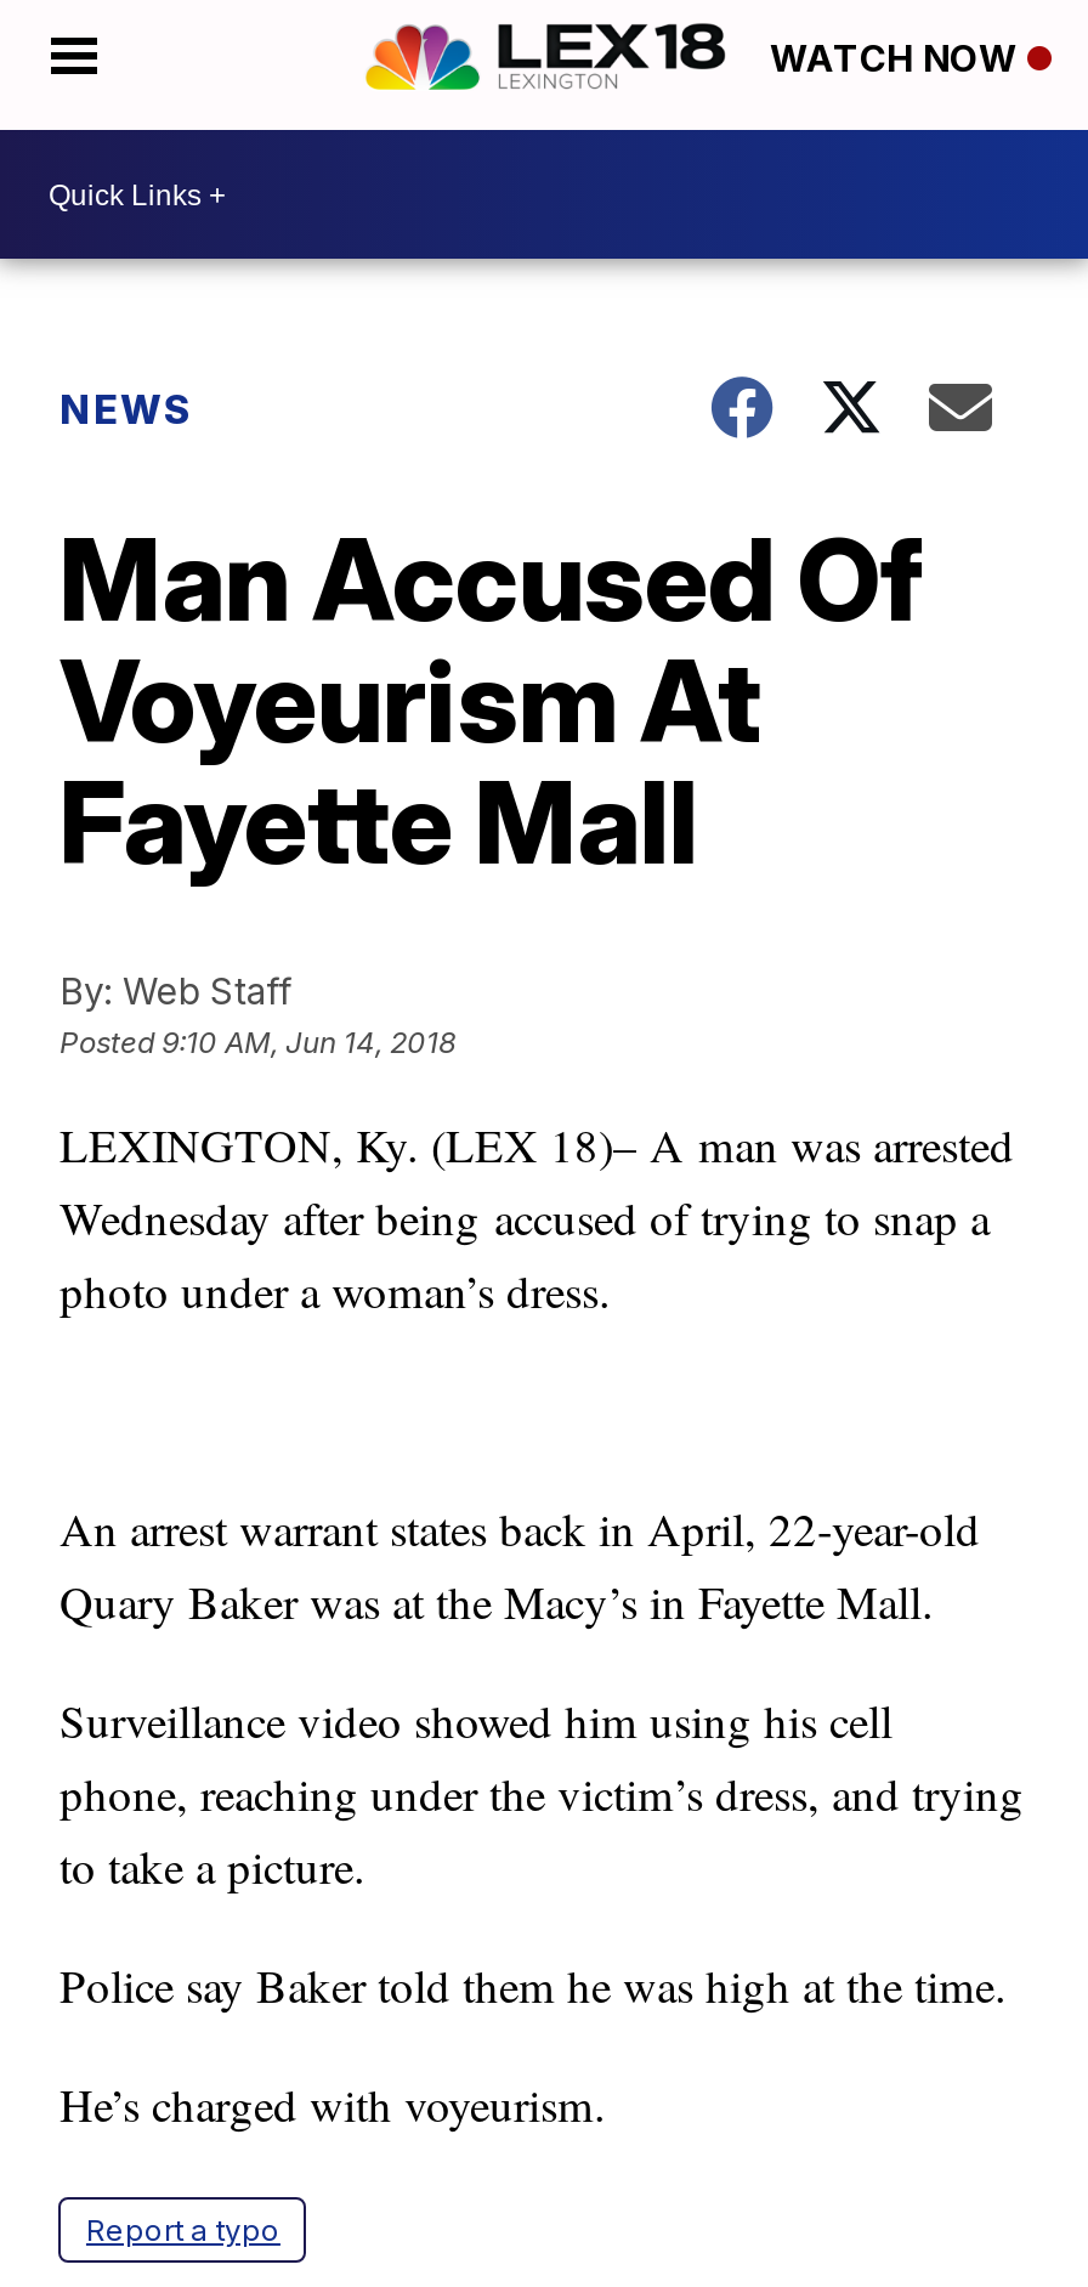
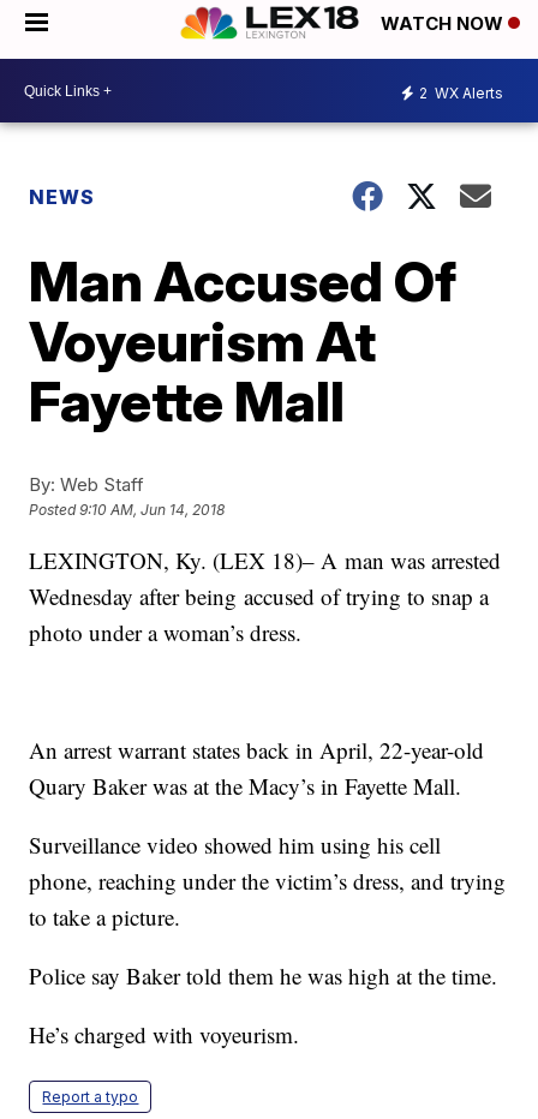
+ 2 WX Alerts
